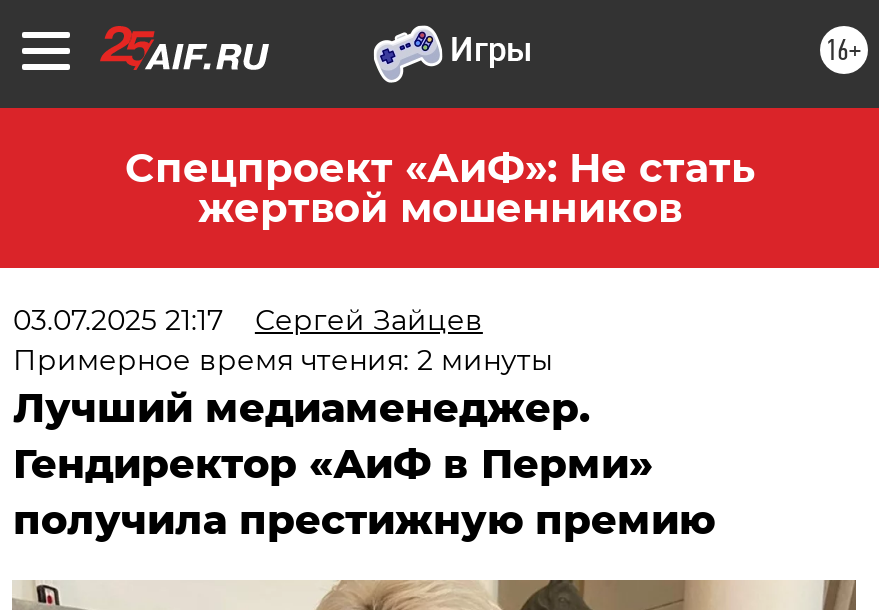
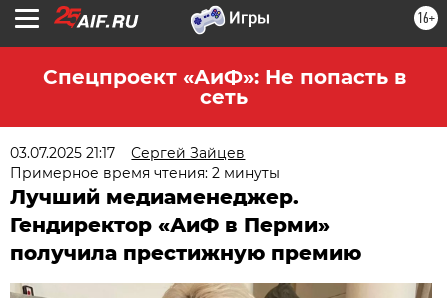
- Спецпроект «АиФ»: Не стать
- жертвой мошенников
+ Спецпроект «АиФ»: Не попасть в
+ сеть
